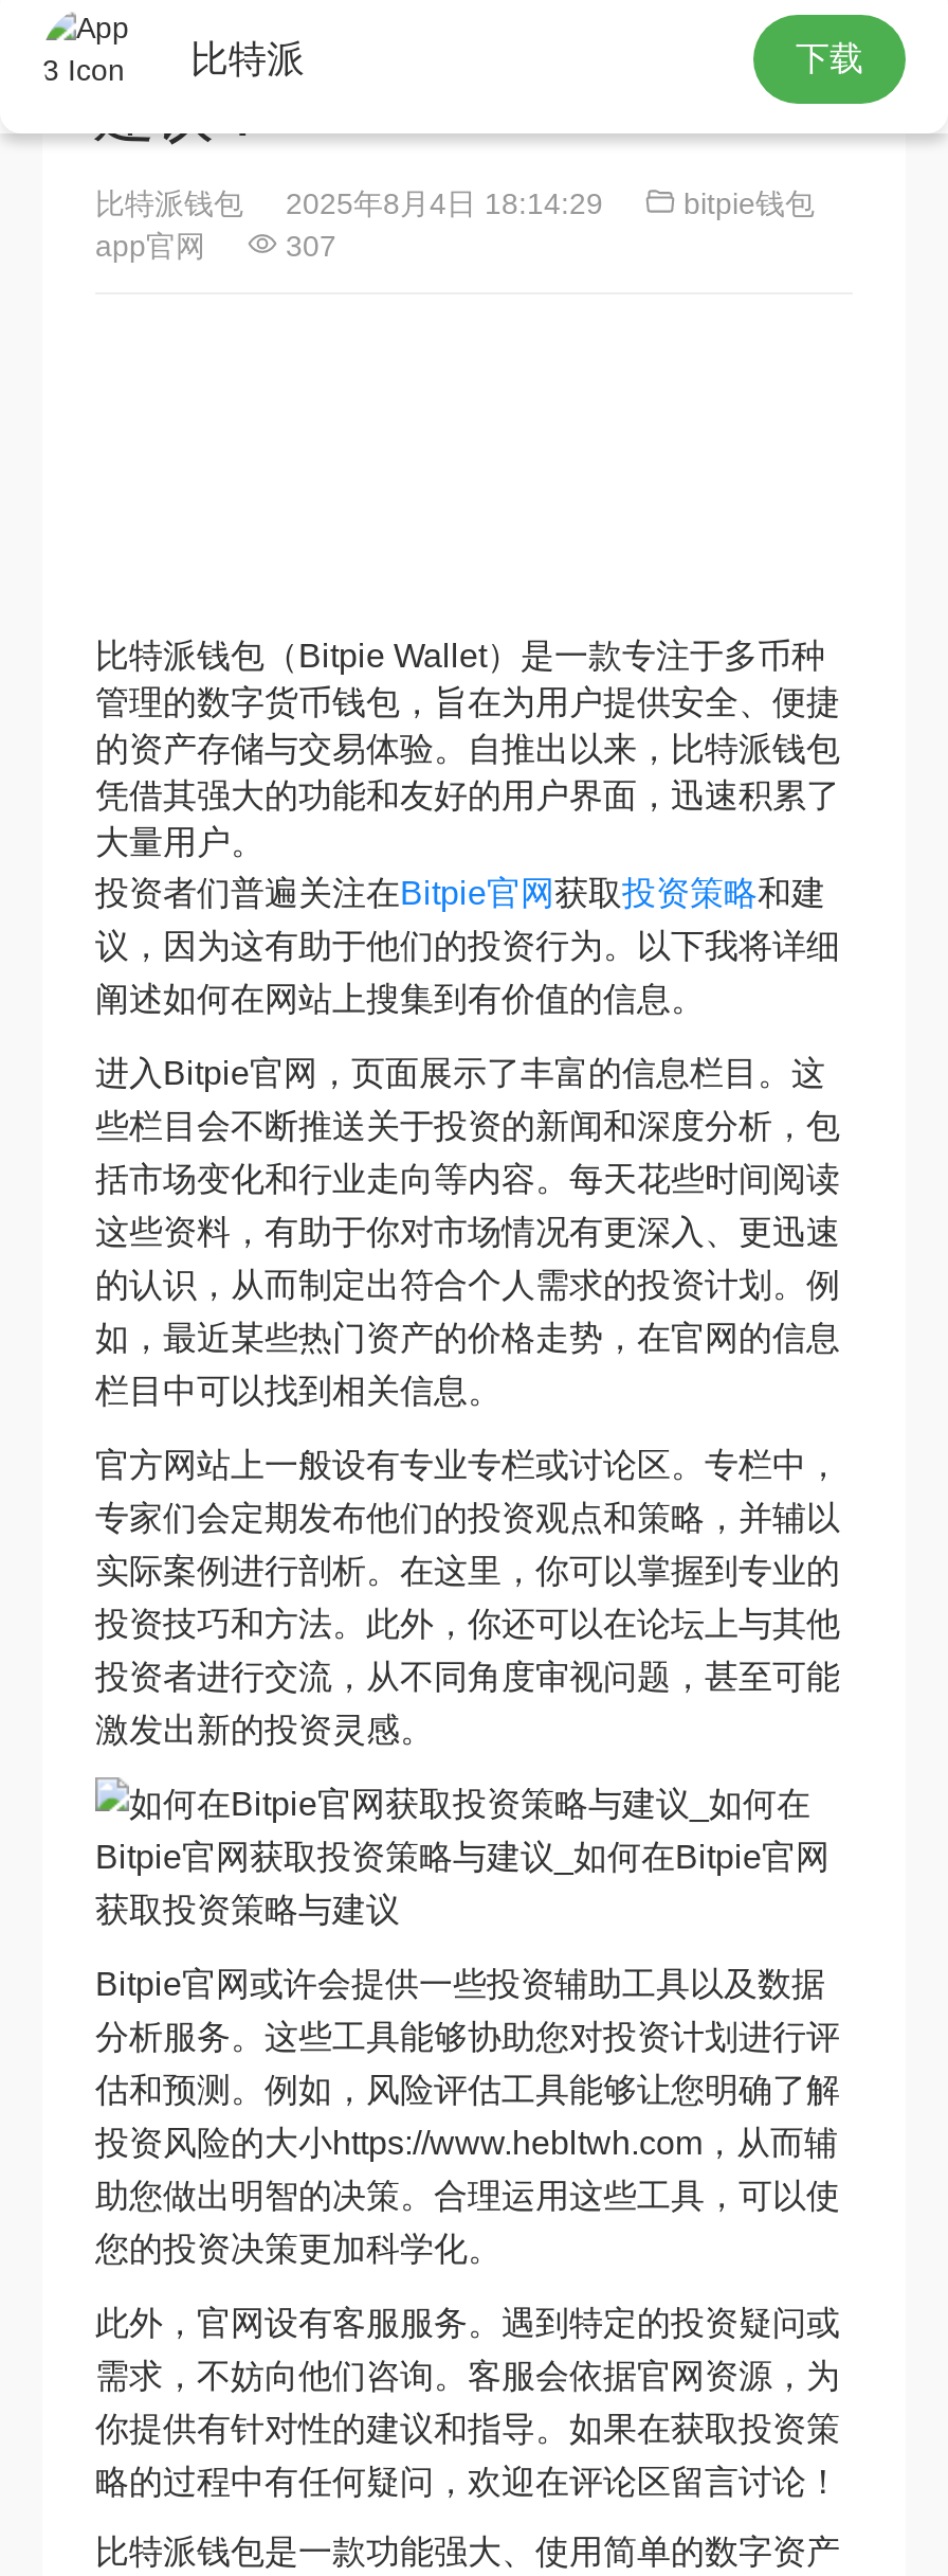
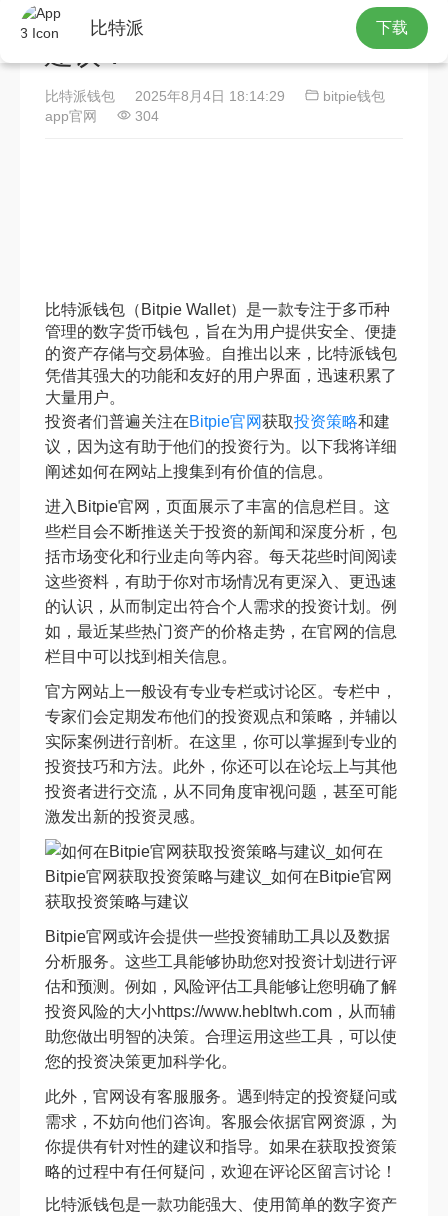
- 307
+ 304
